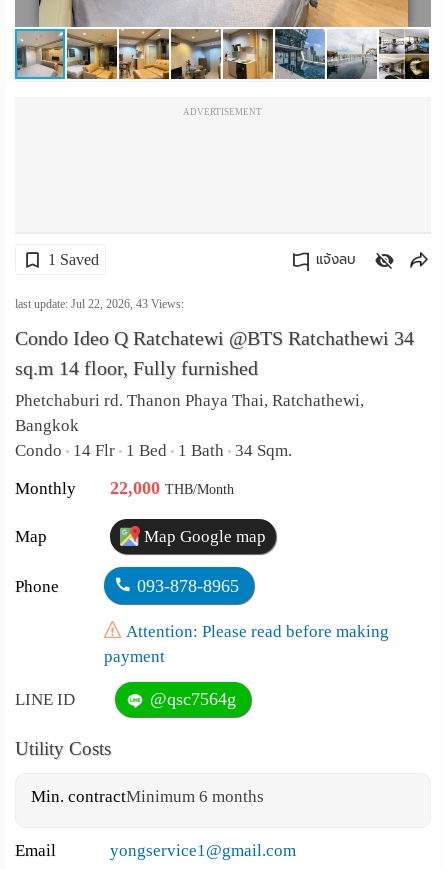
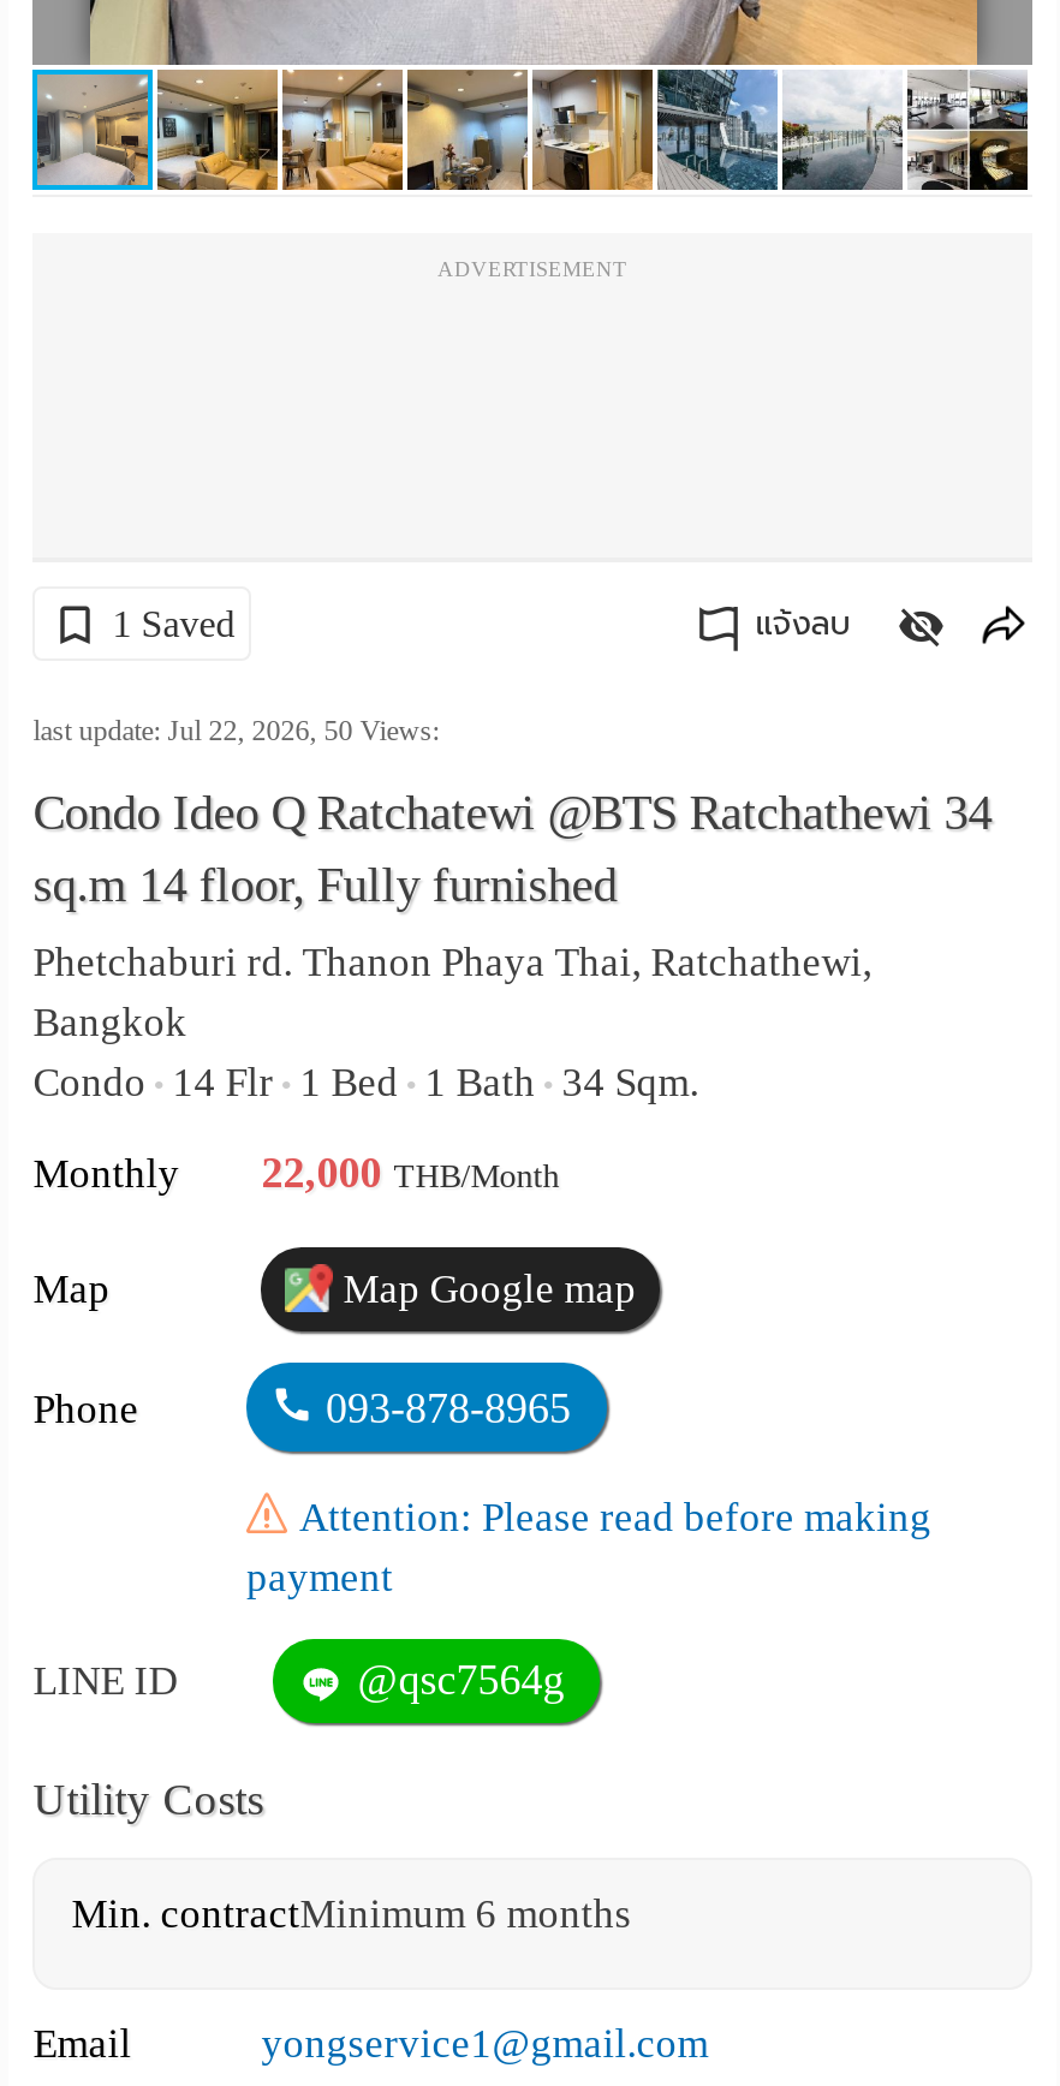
- last update: Jul 22, 2026, 43 Views:
+ last update: Jul 22, 2026, 50 Views:
